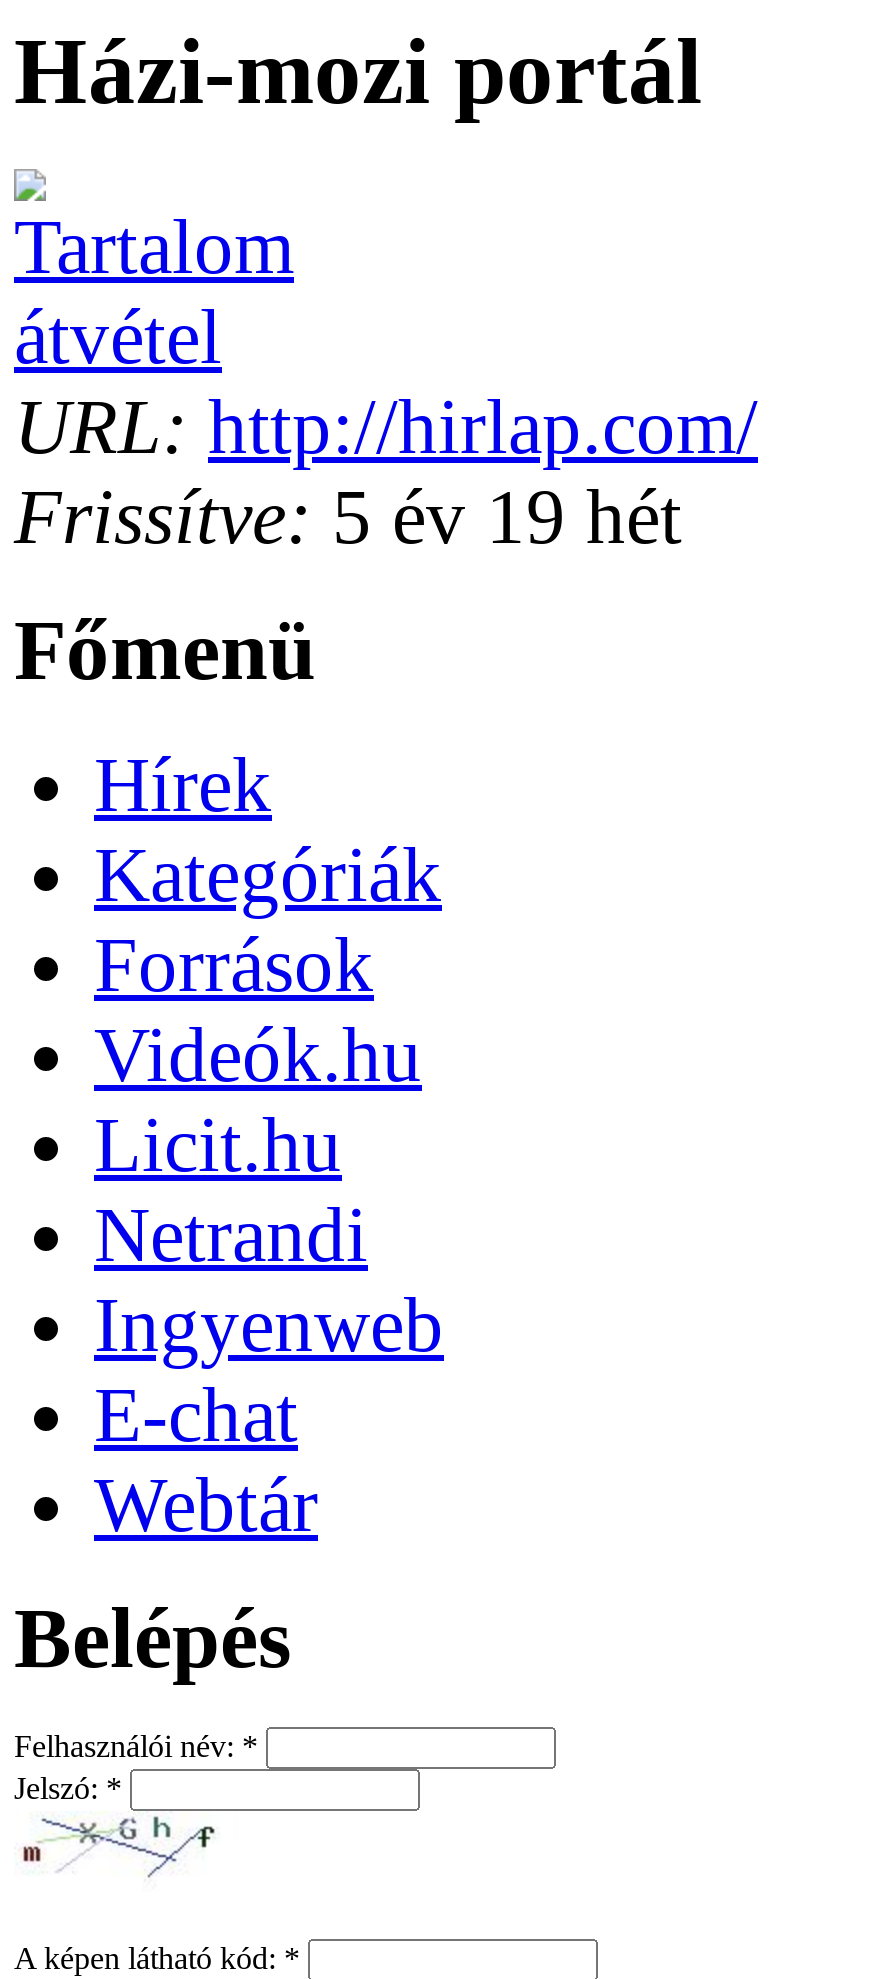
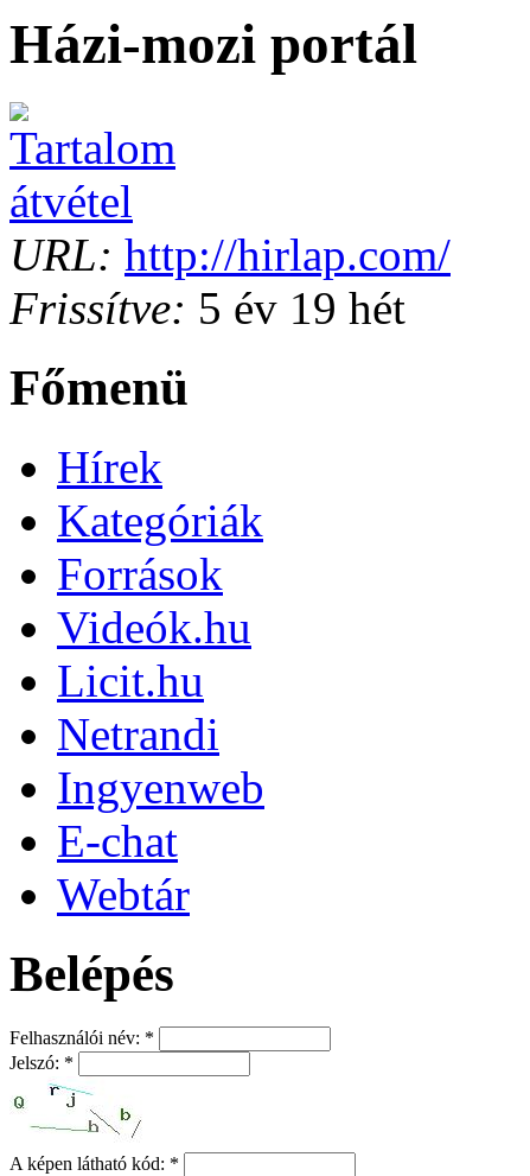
- [image]
+ [image]
